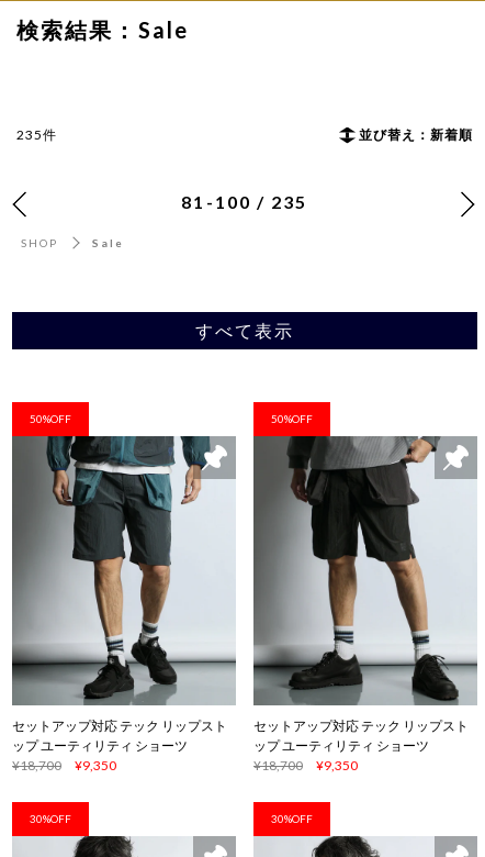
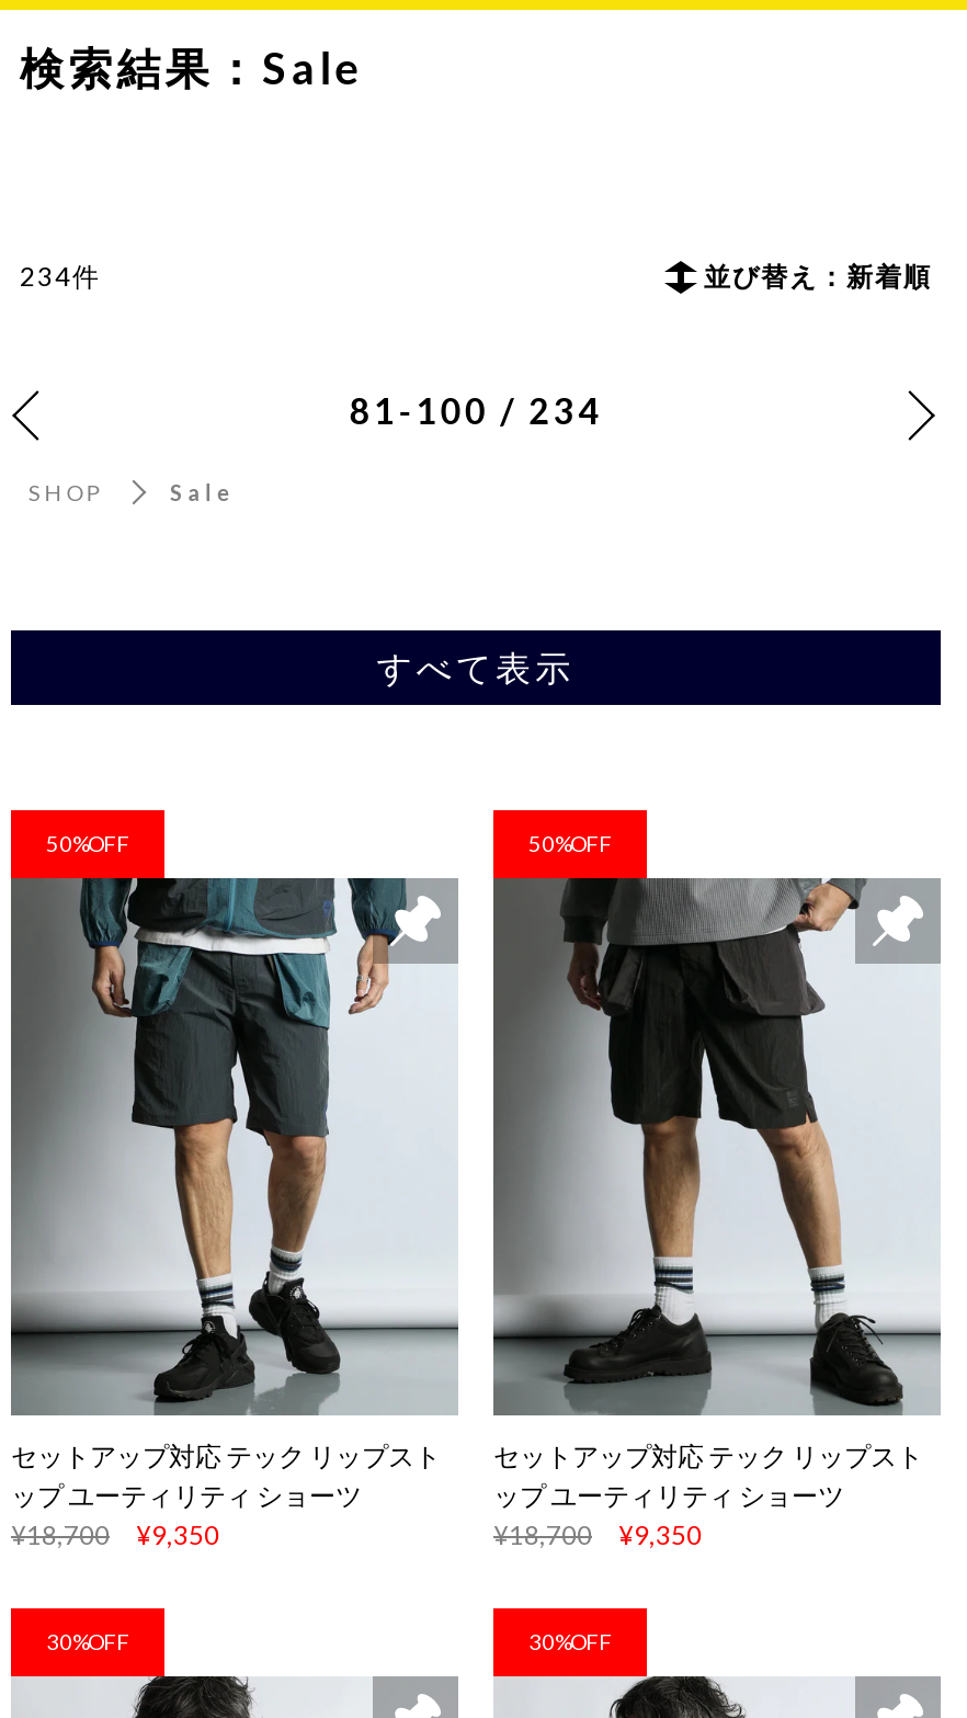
- 235件
+ 234件

- 81-100 / 235
+ 81-100 / 234
